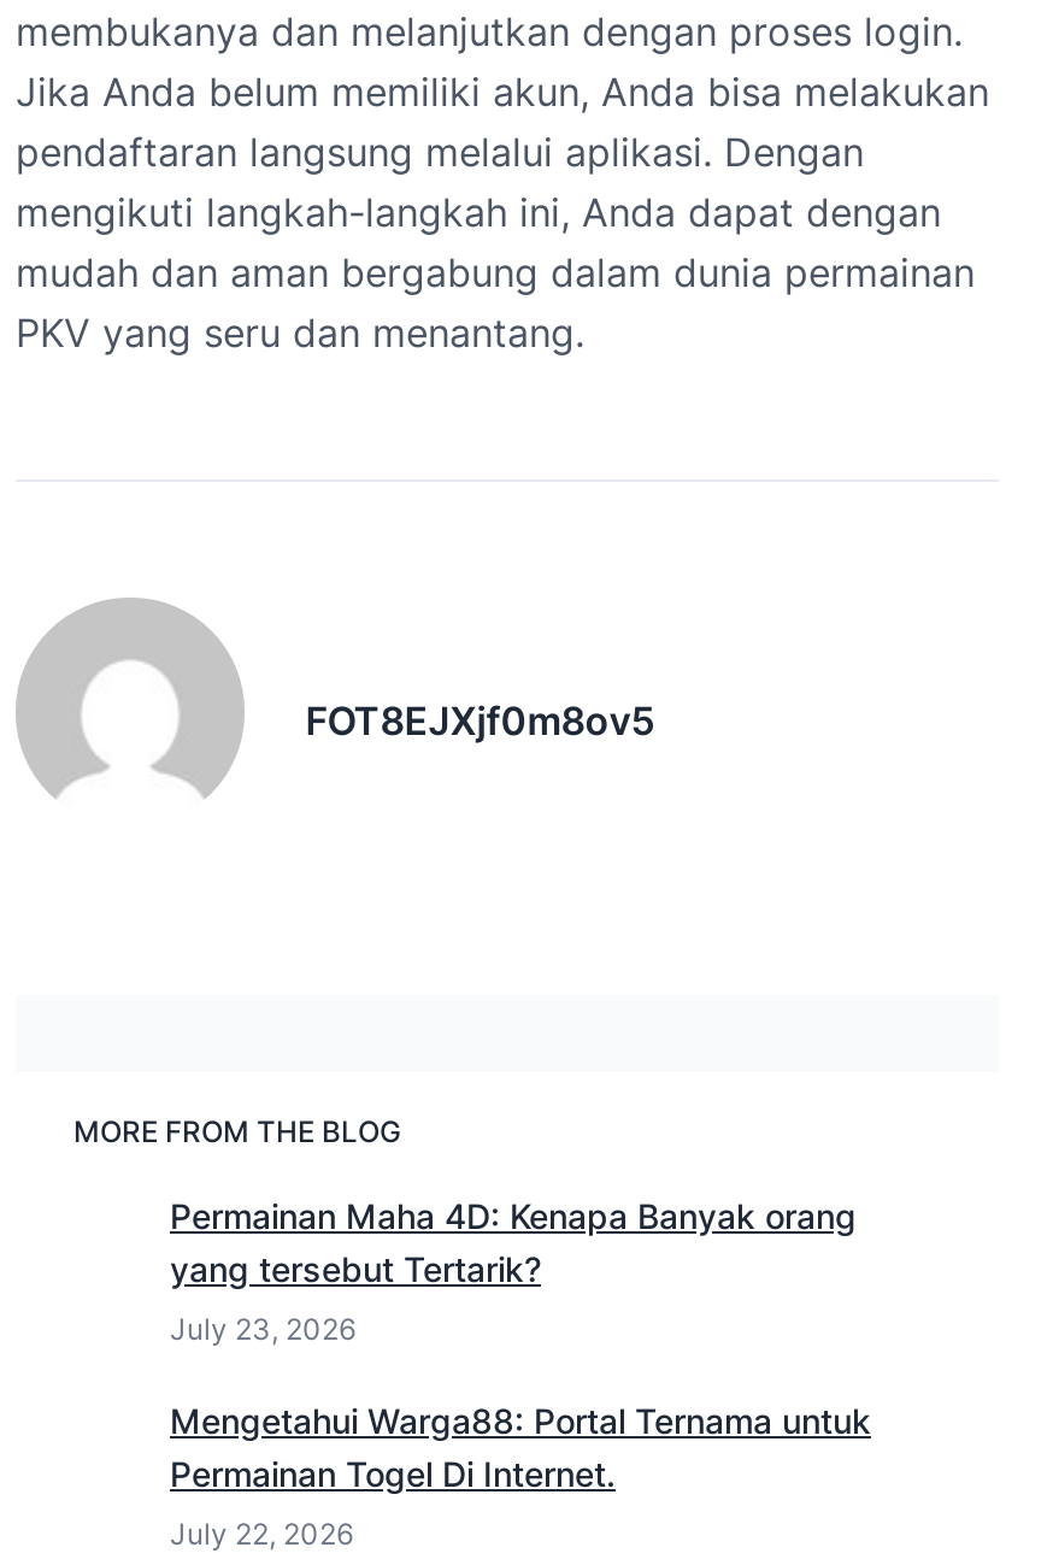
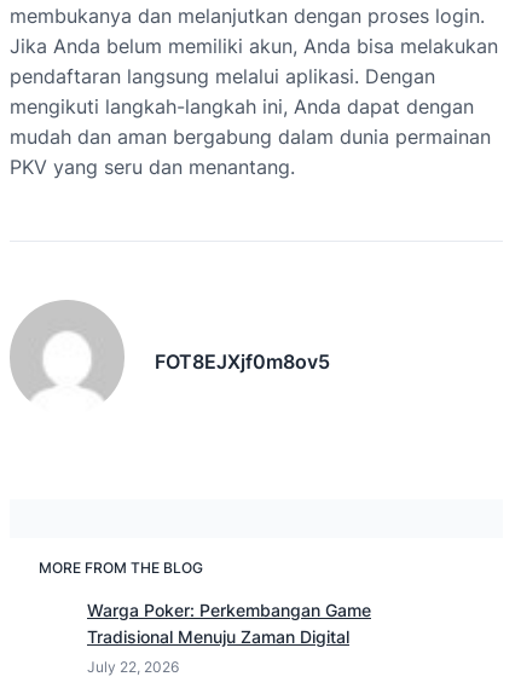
- Permainan Maha 4D: Kenapa Banyak orang
- yang tersebut Tertarik?
- July 23, 2026
- Mengetahui Warga88: Portal Ternama untuk
- Permainan Togel Di Internet.
+ Warga Poker: Perkembangan Game
+ Tradisional Menuju Zaman Digital
